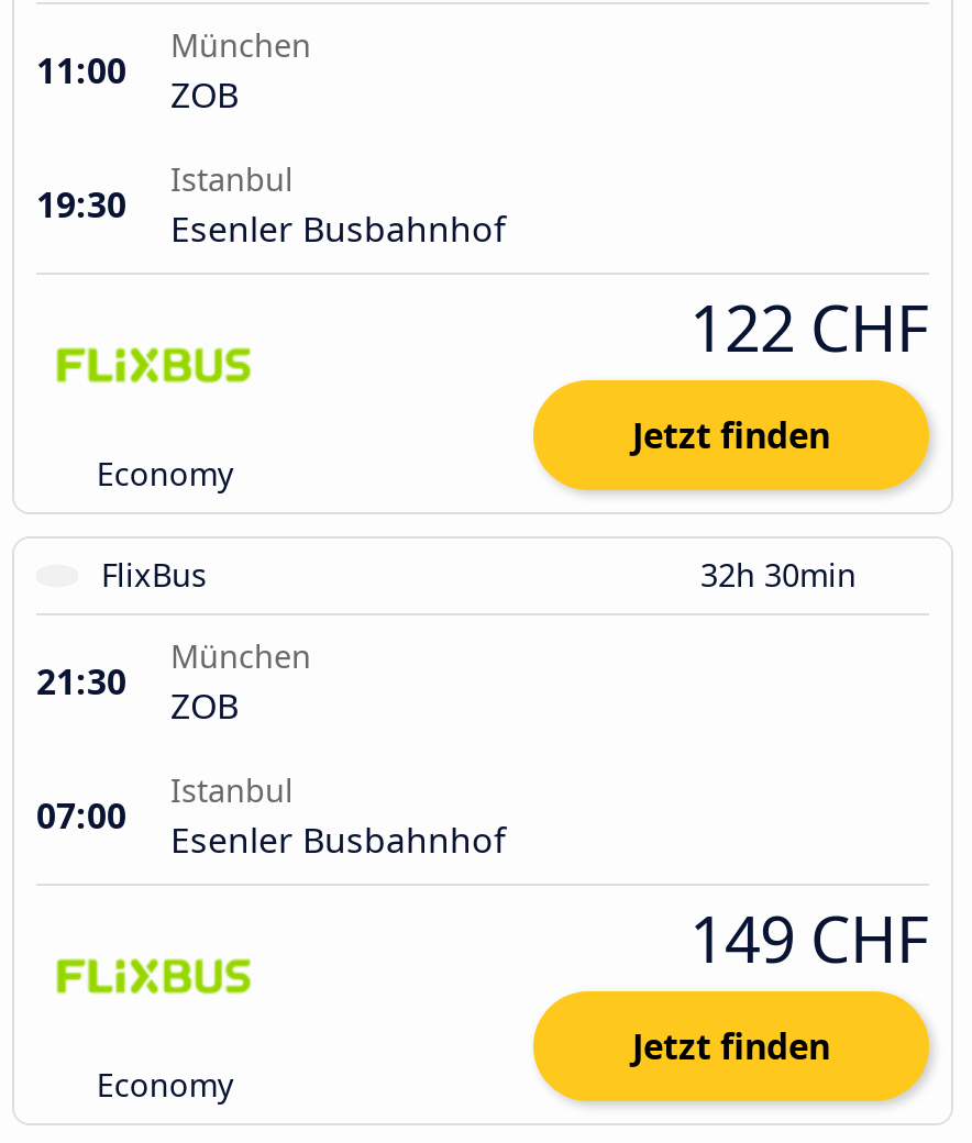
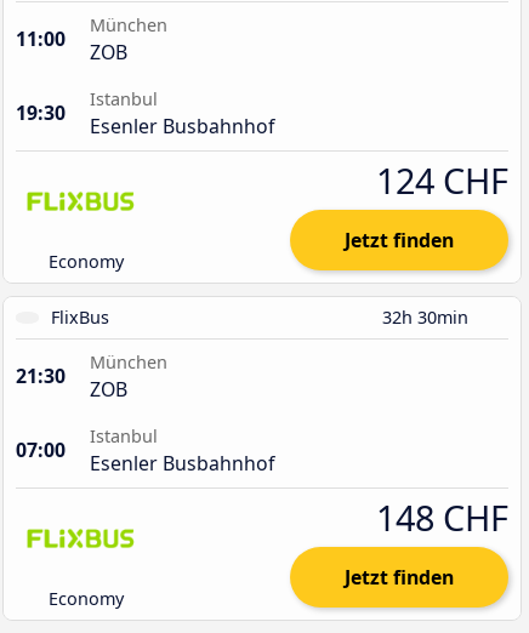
- 122 CHF
+ 124 CHF

- 149 CHF
+ 148 CHF
